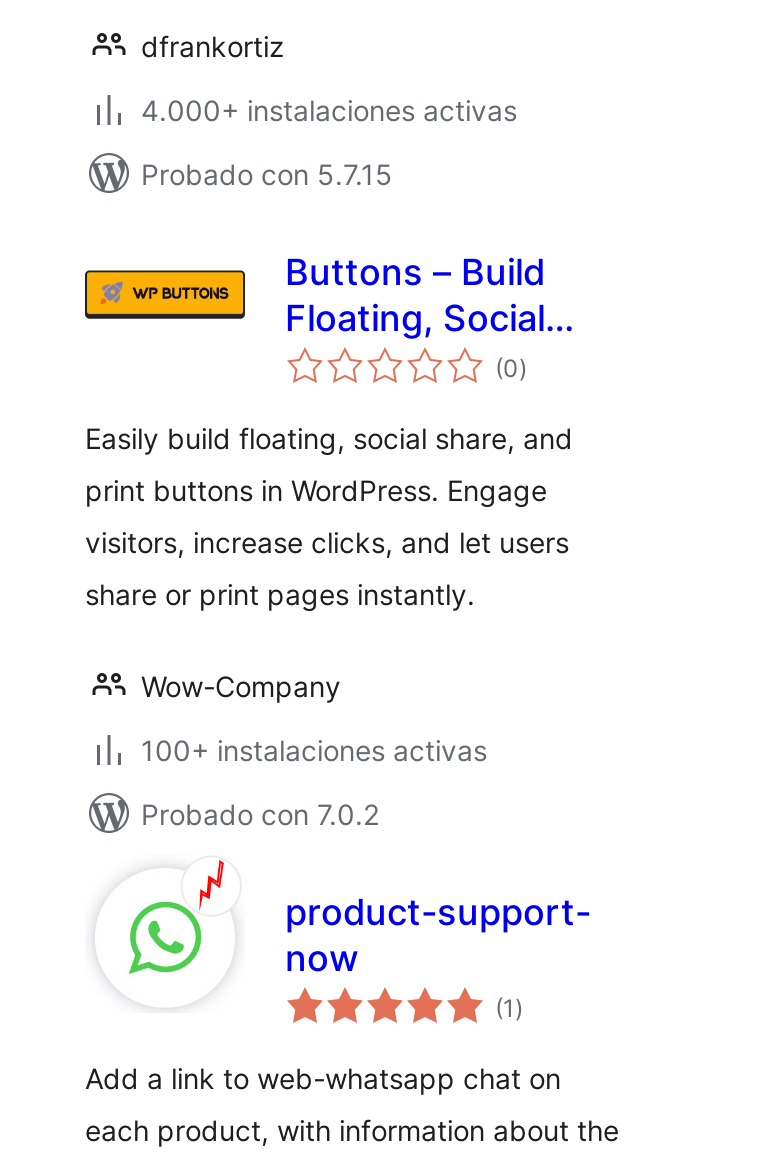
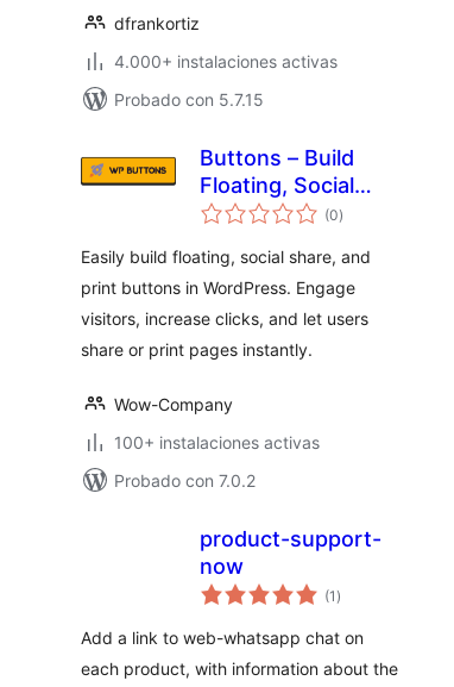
- [image]
